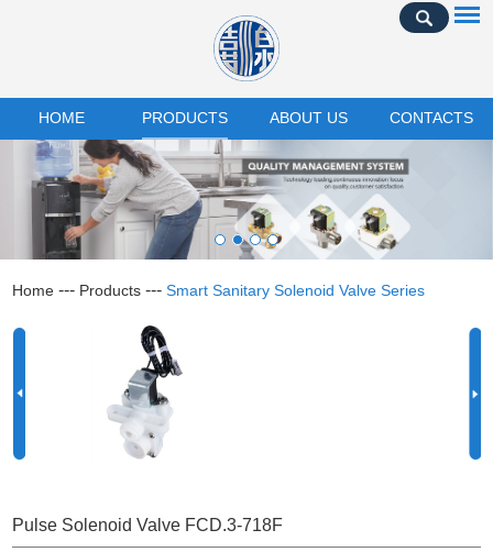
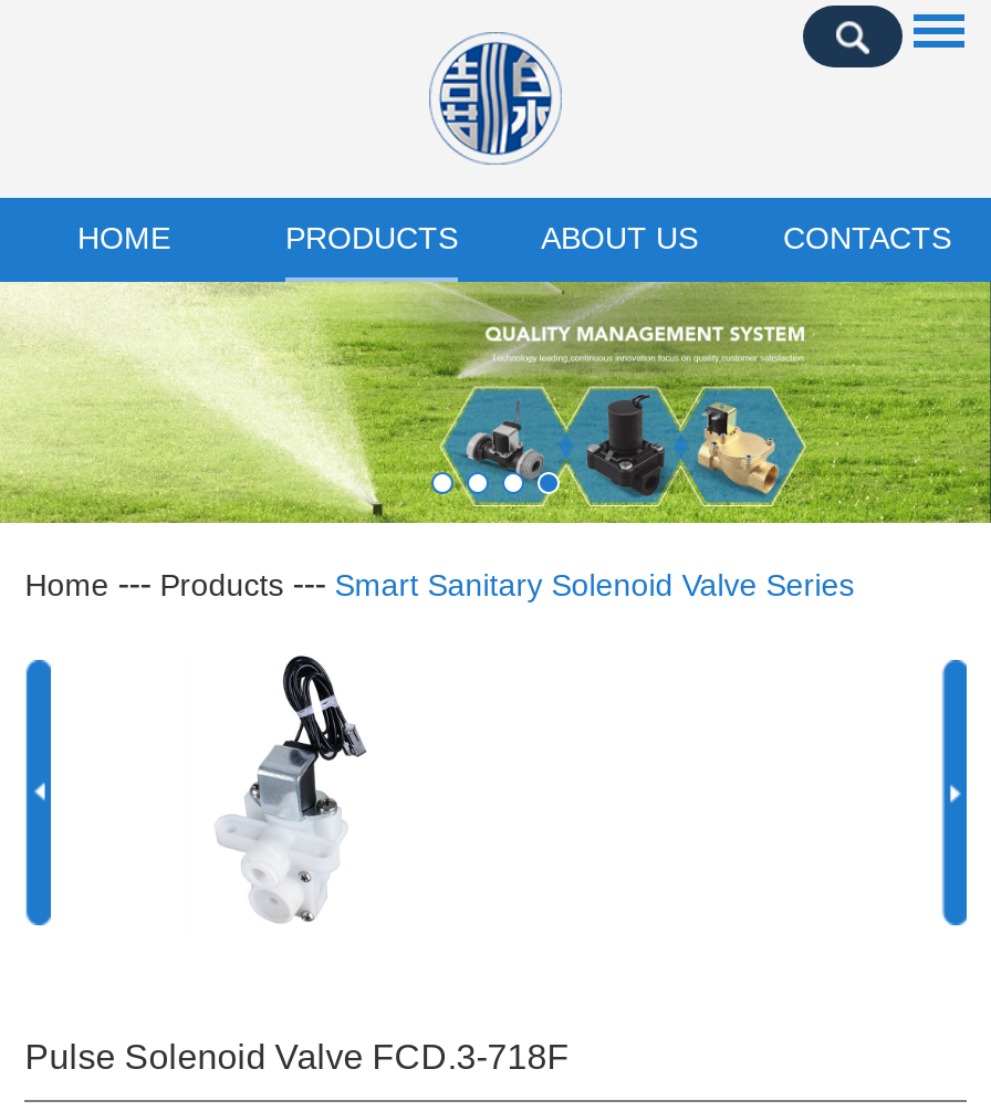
- [image]
+ [image]
